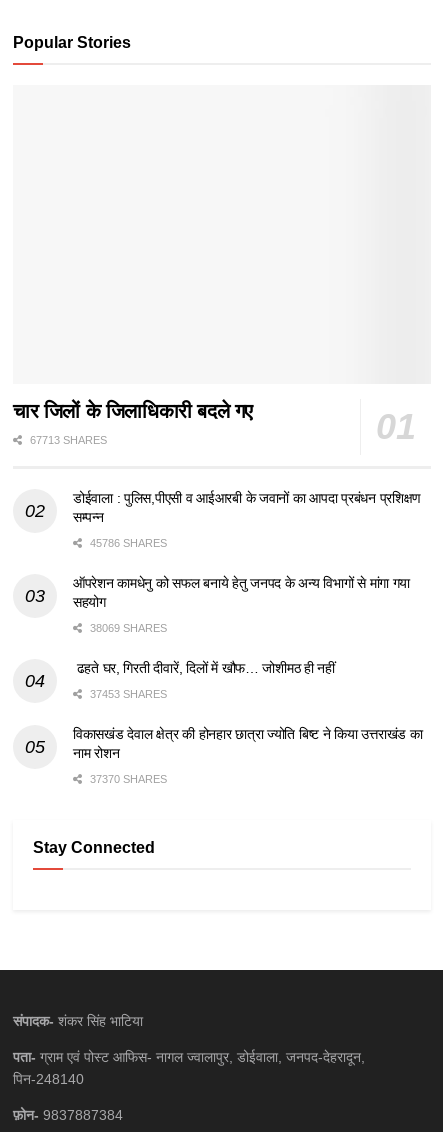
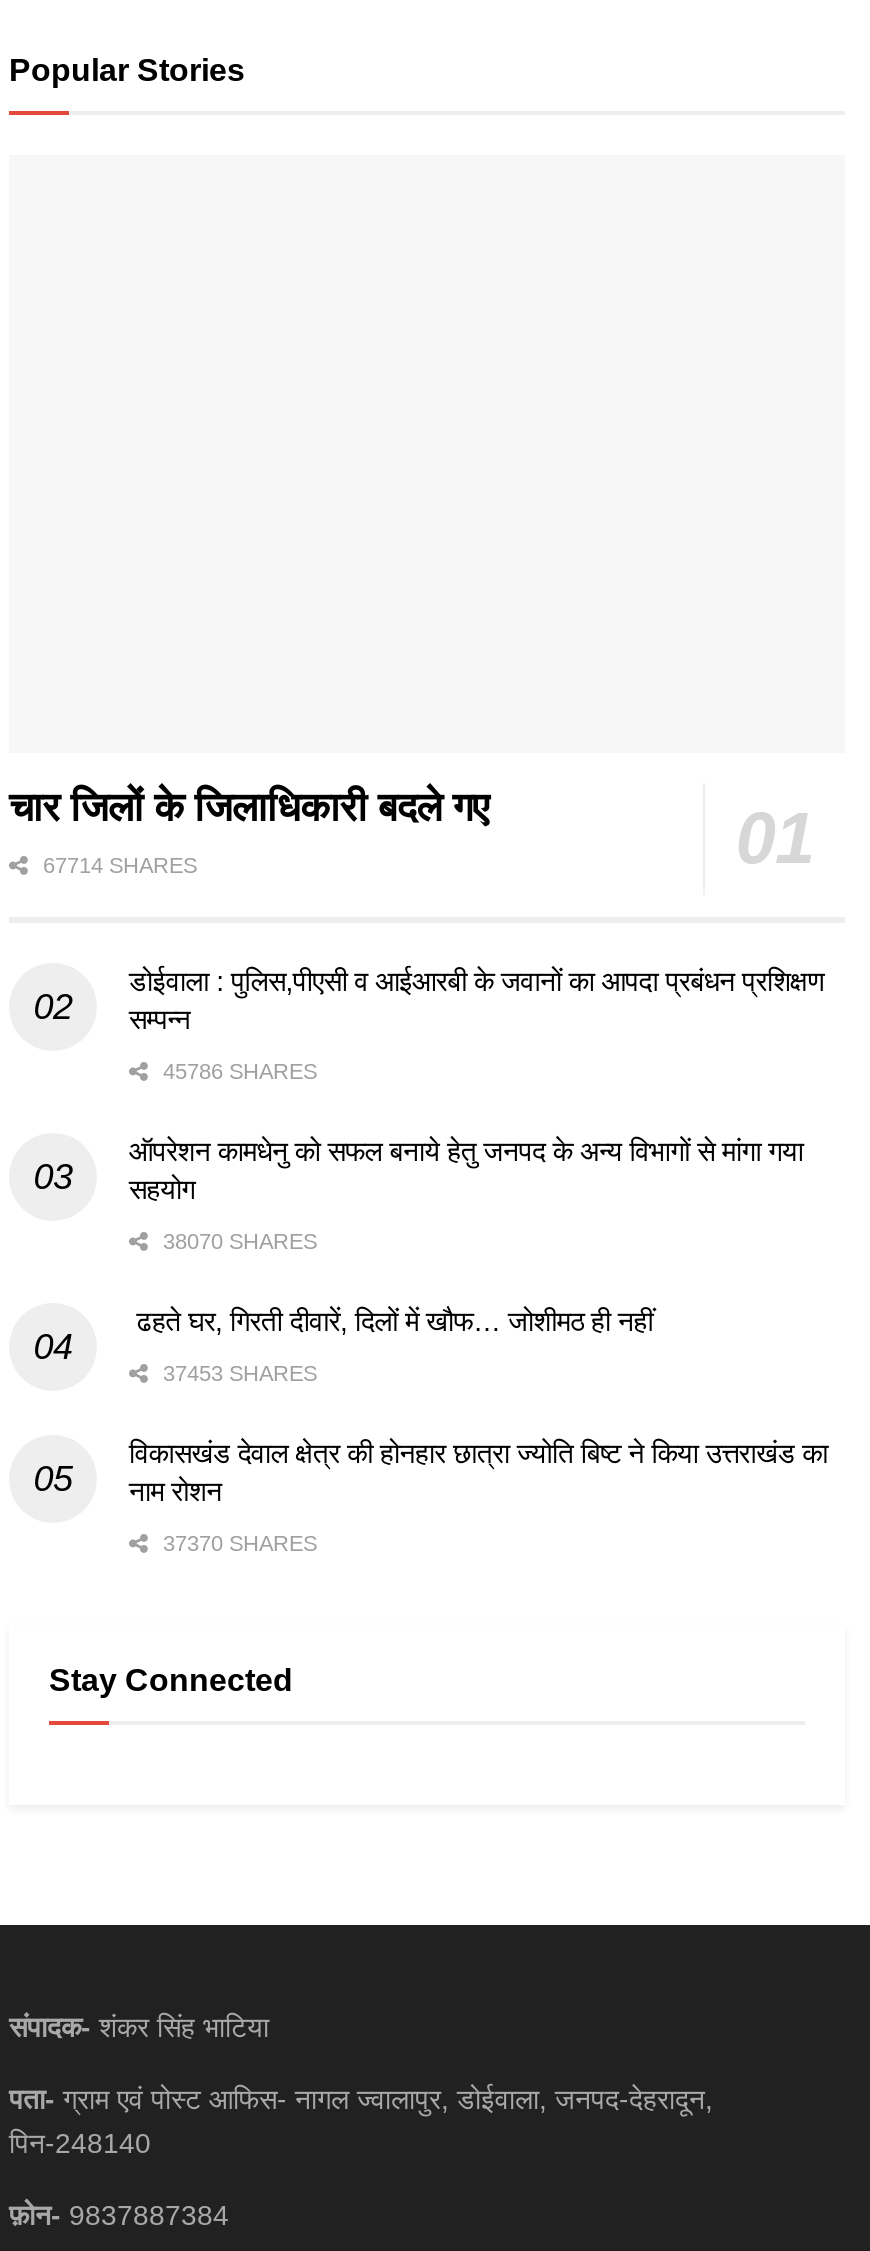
- 67713 SHARES
+ 67714 SHARES

- 38069 SHARES
+ 38070 SHARES
